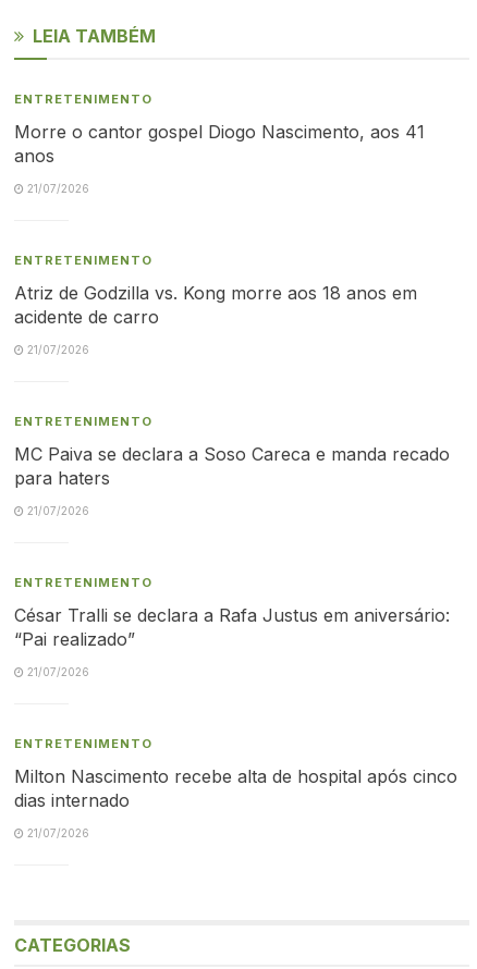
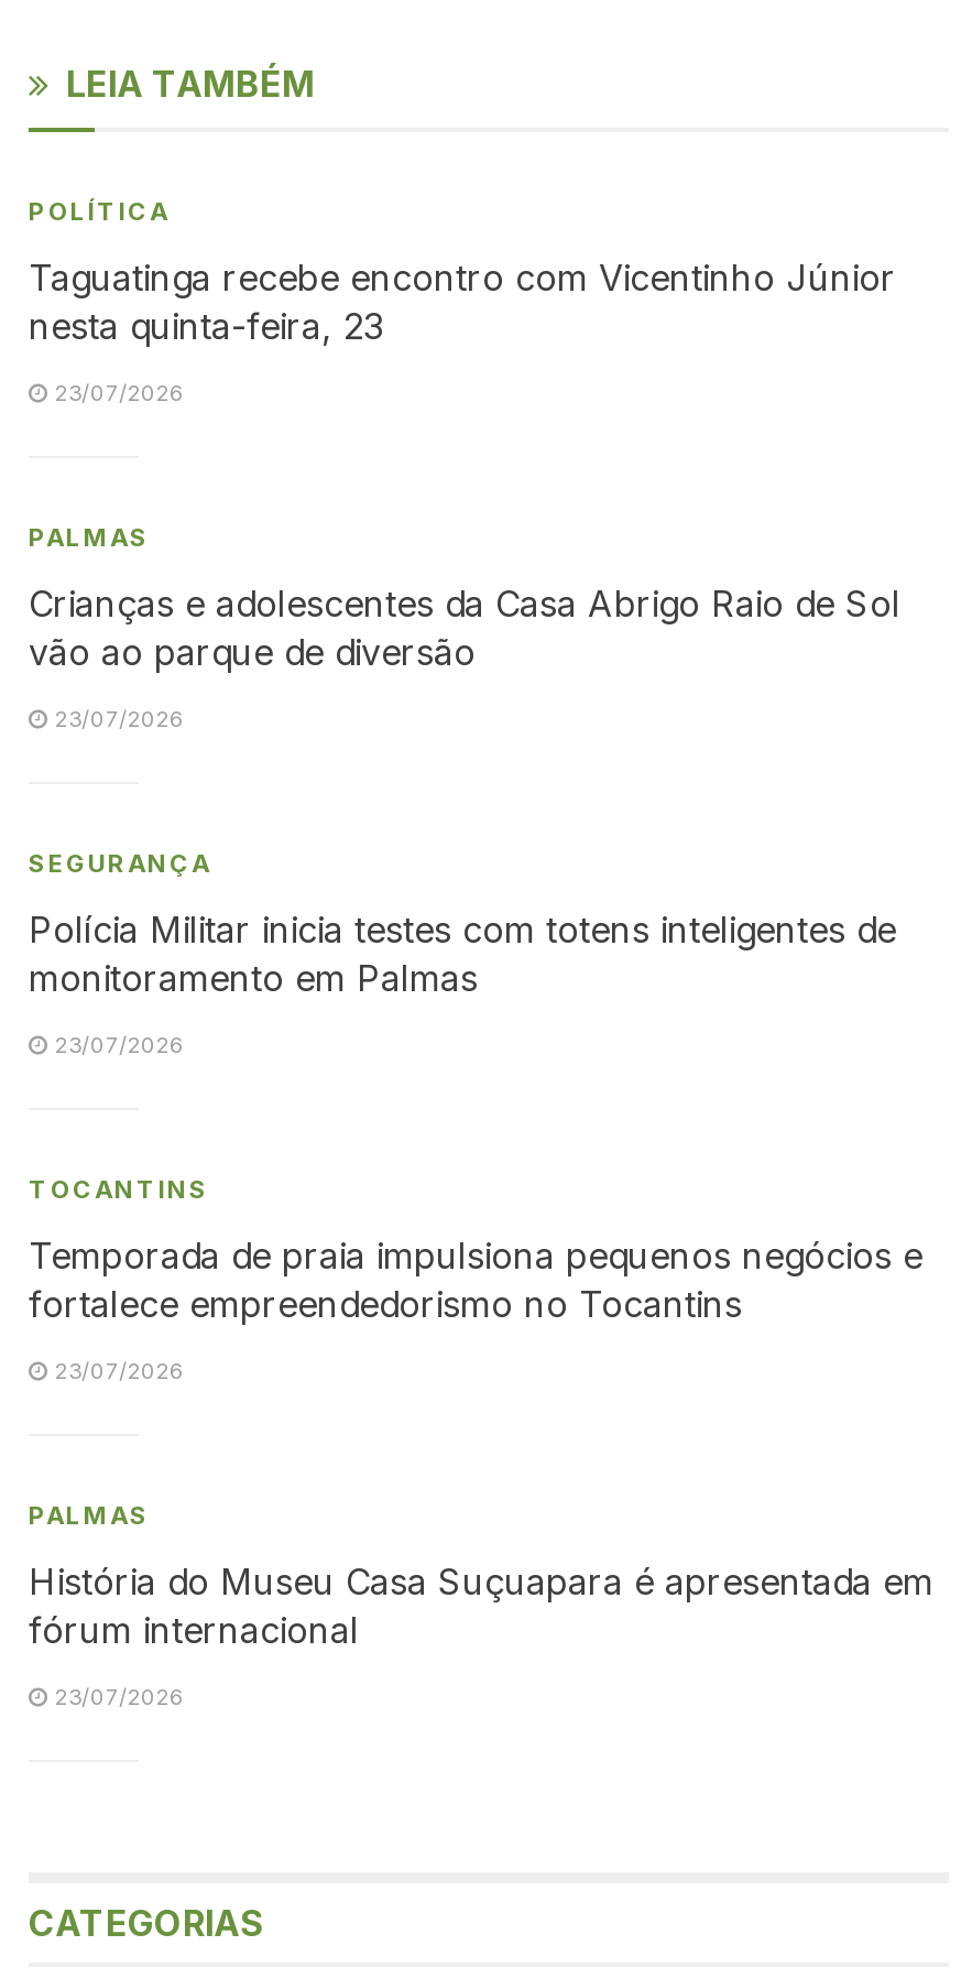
- ENTRETENIMENTO
+ POLÍTICA

- Morre o cantor gospel Diogo Nascimento, aos 41
- anos
+ Taguatinga recebe encontro com Vicentinho Júnior
+ nesta quinta-feira, 23

- 21/07/2026
+ 23/07/2026

- ENTRETENIMENTO
+ PALMAS

- Atriz de Godzilla vs. Kong morre aos 18 anos em
- acidente de carro
+ Crianças e adolescentes da Casa Abrigo Raio de Sol
+ vão ao parque de diversão

- 21/07/2026
+ 23/07/2026

- ENTRETENIMENTO
+ SEGURANÇA

- MC Paiva se declara a Soso Careca e manda recado
- para haters
+ Polícia Militar inicia testes com totens inteligentes de
+ monitoramento em Palmas

- 21/07/2026
+ 23/07/2026

- ENTRETENIMENTO
+ TOCANTINS

- César Tralli se declara a Rafa Justus em aniversário:
- “Pai realizado”
+ Temporada de praia impulsiona pequenos negócios e
+ fortalece empreendedorismo no Tocantins

- 21/07/2026
+ 23/07/2026

- ENTRETENIMENTO
+ PALMAS

- Milton Nascimento recebe alta de hospital após cinco
- dias internado
+ História do Museu Casa Suçuapara é apresentada em
+ fórum internacional

- 21/07/2026
+ 23/07/2026
